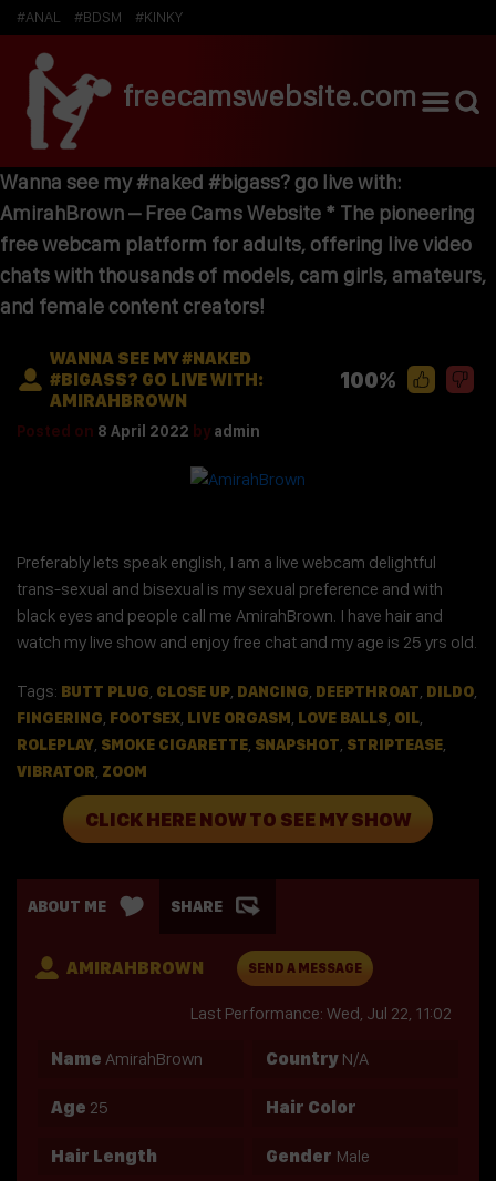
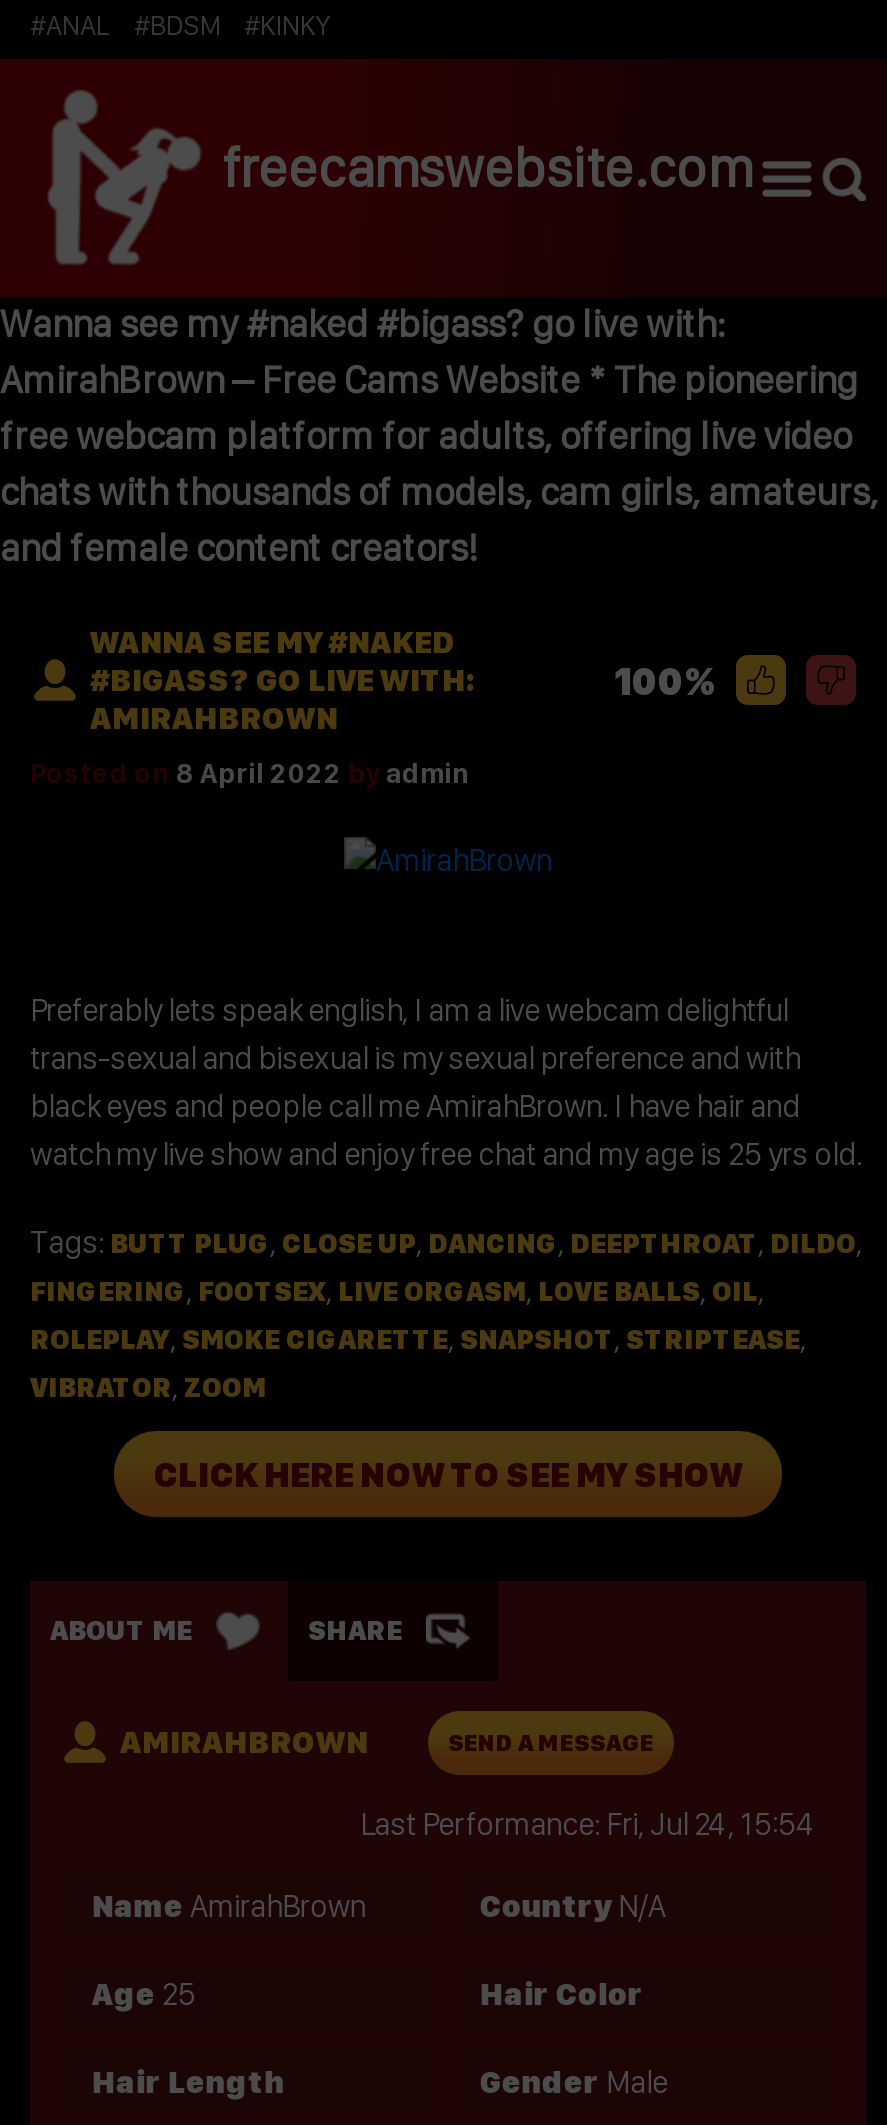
- Last Performance: Wed, Jul 22, 11:02
+ Last Performance: Fri, Jul 24, 15:54
